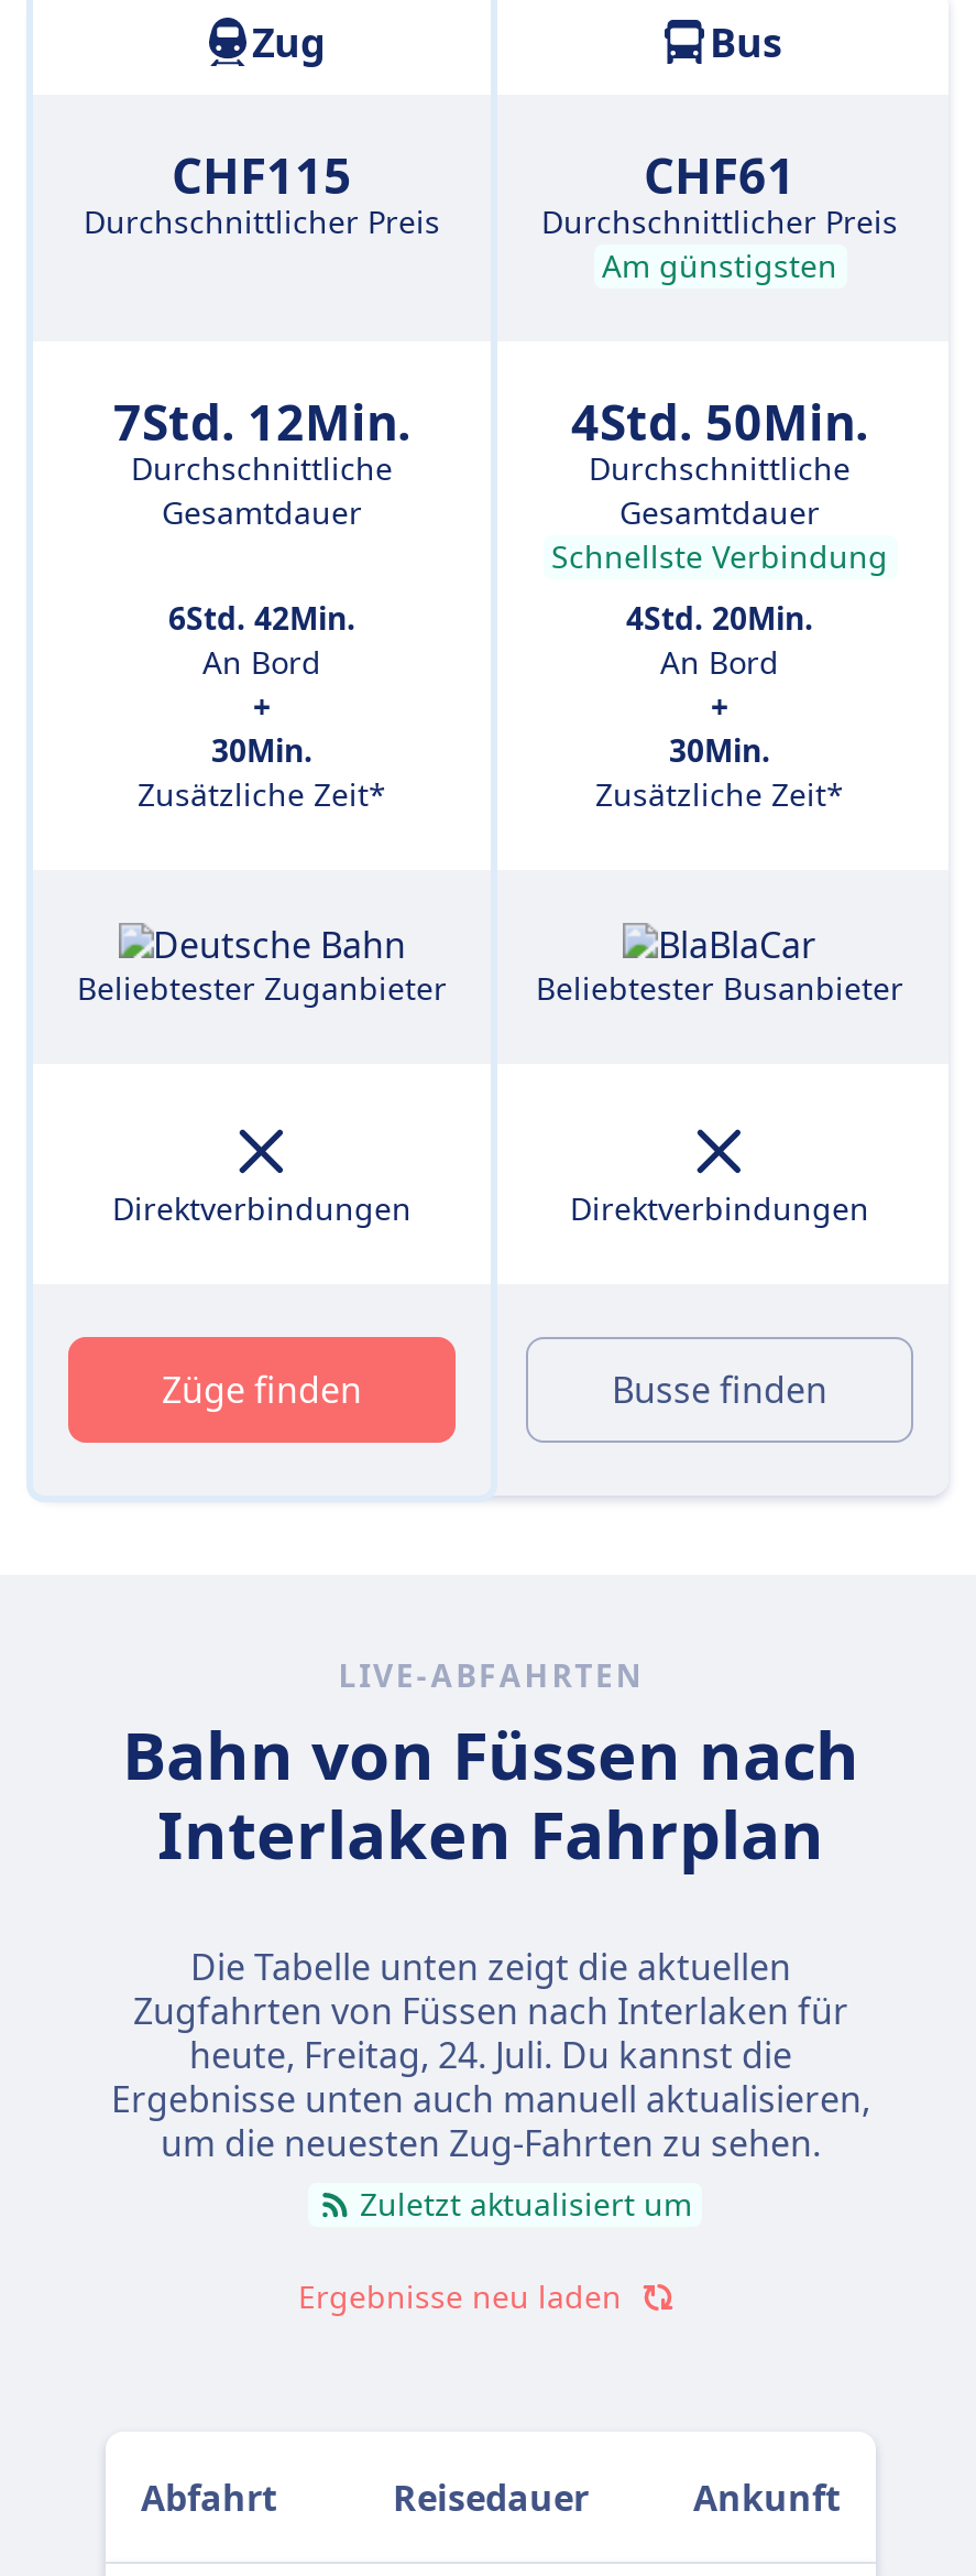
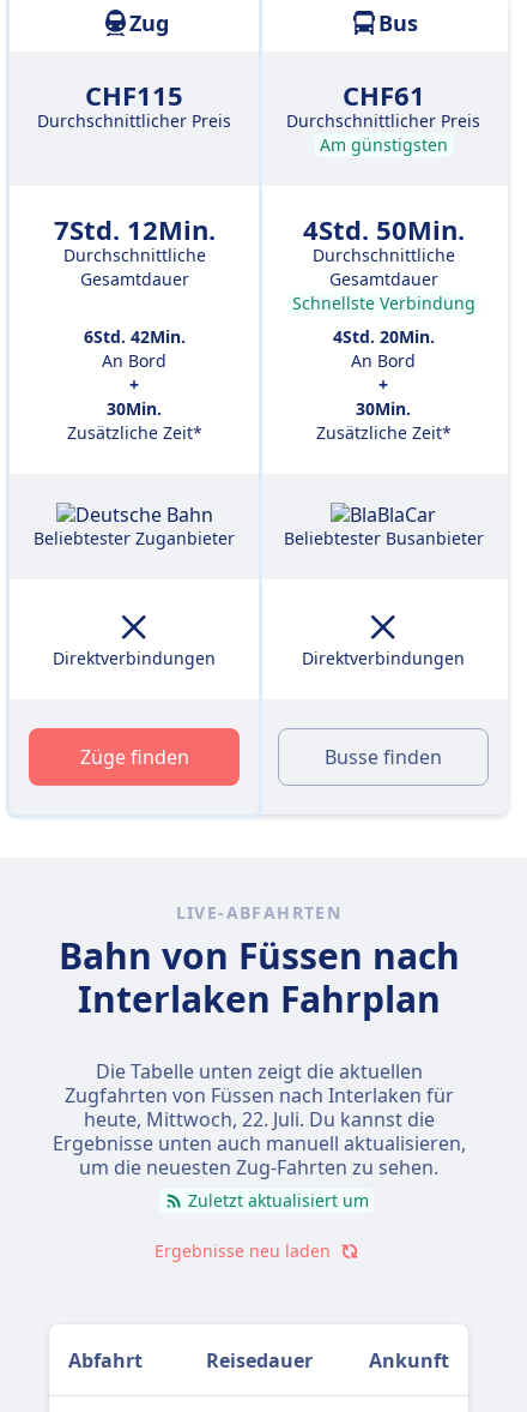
- heute, Freitag, 24. Juli. Du kannst die
+ heute, Mittwoch, 22. Juli. Du kannst die
